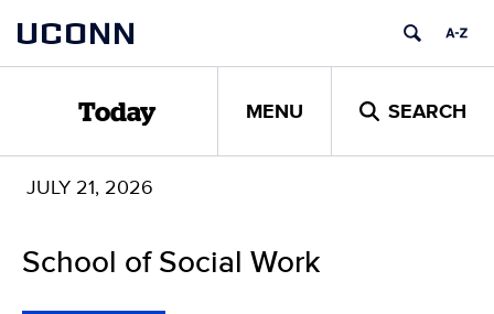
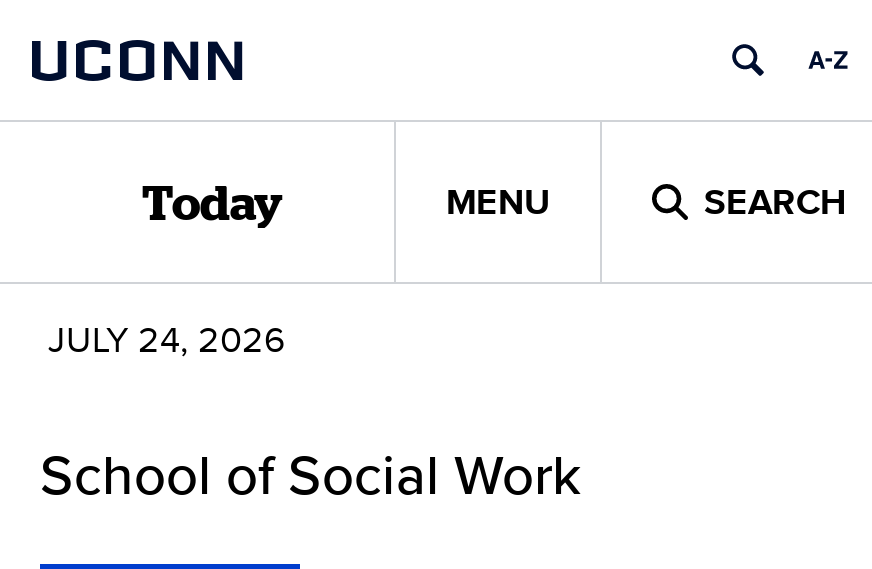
- JULY 21, 2026
+ JULY 24, 2026
